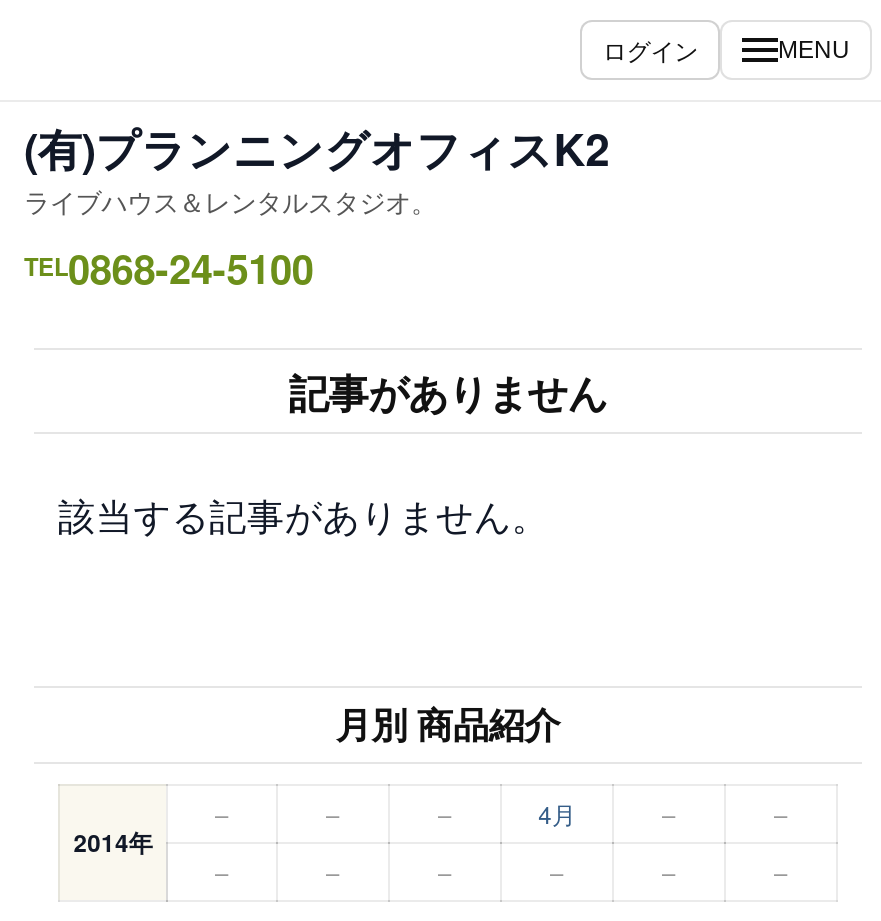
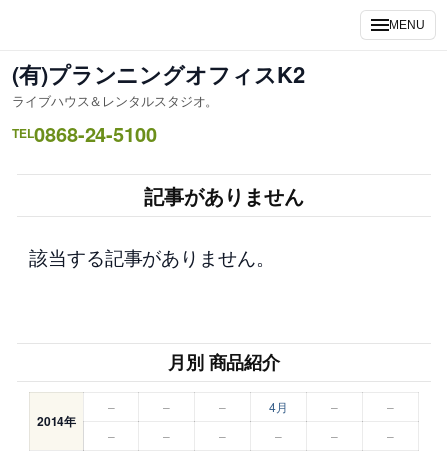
- ログイン
